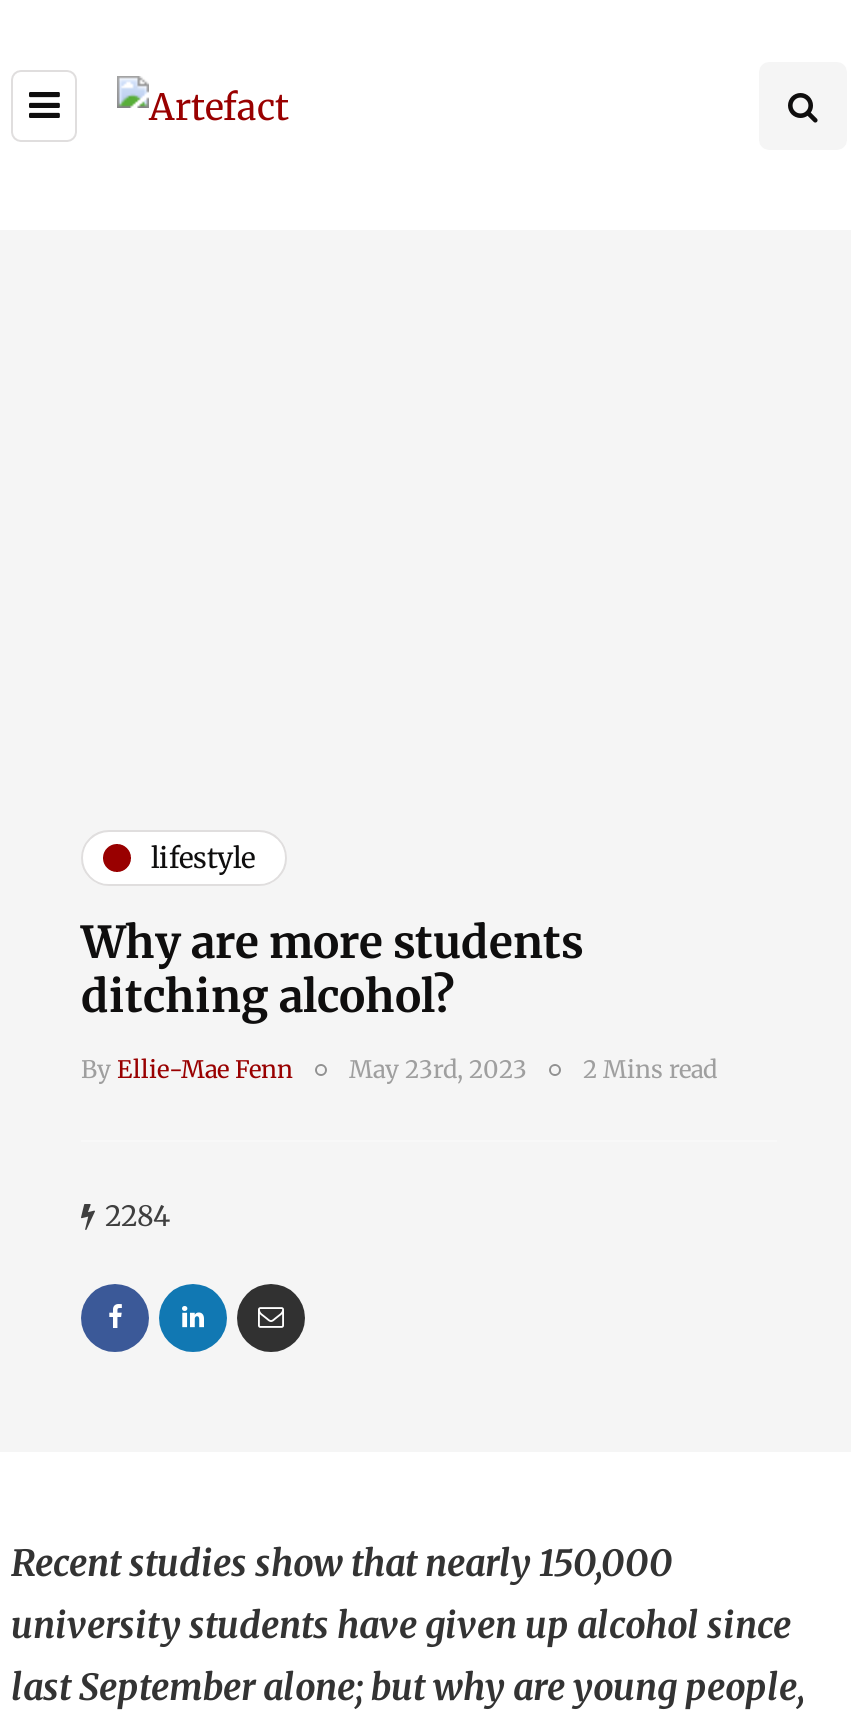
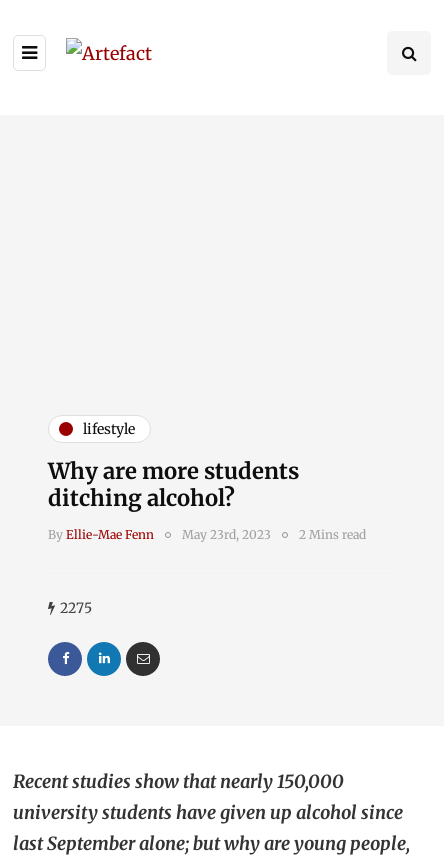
- 2284
+ 2275
